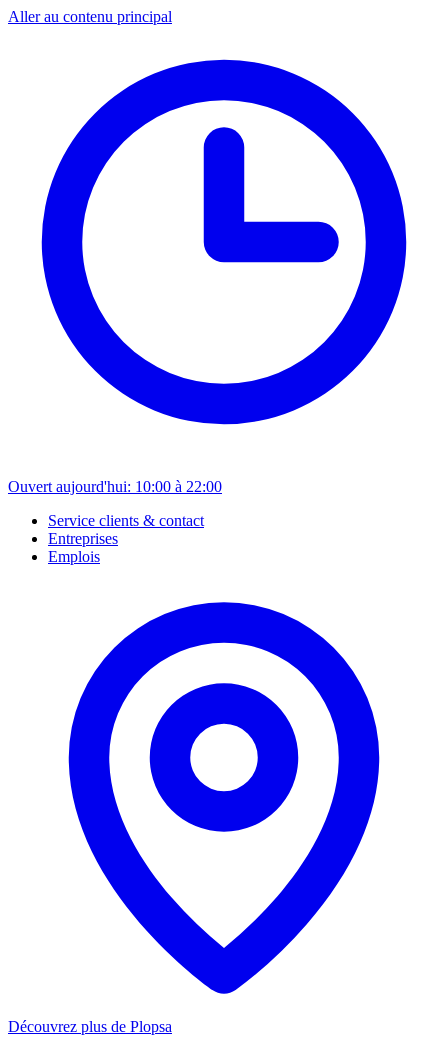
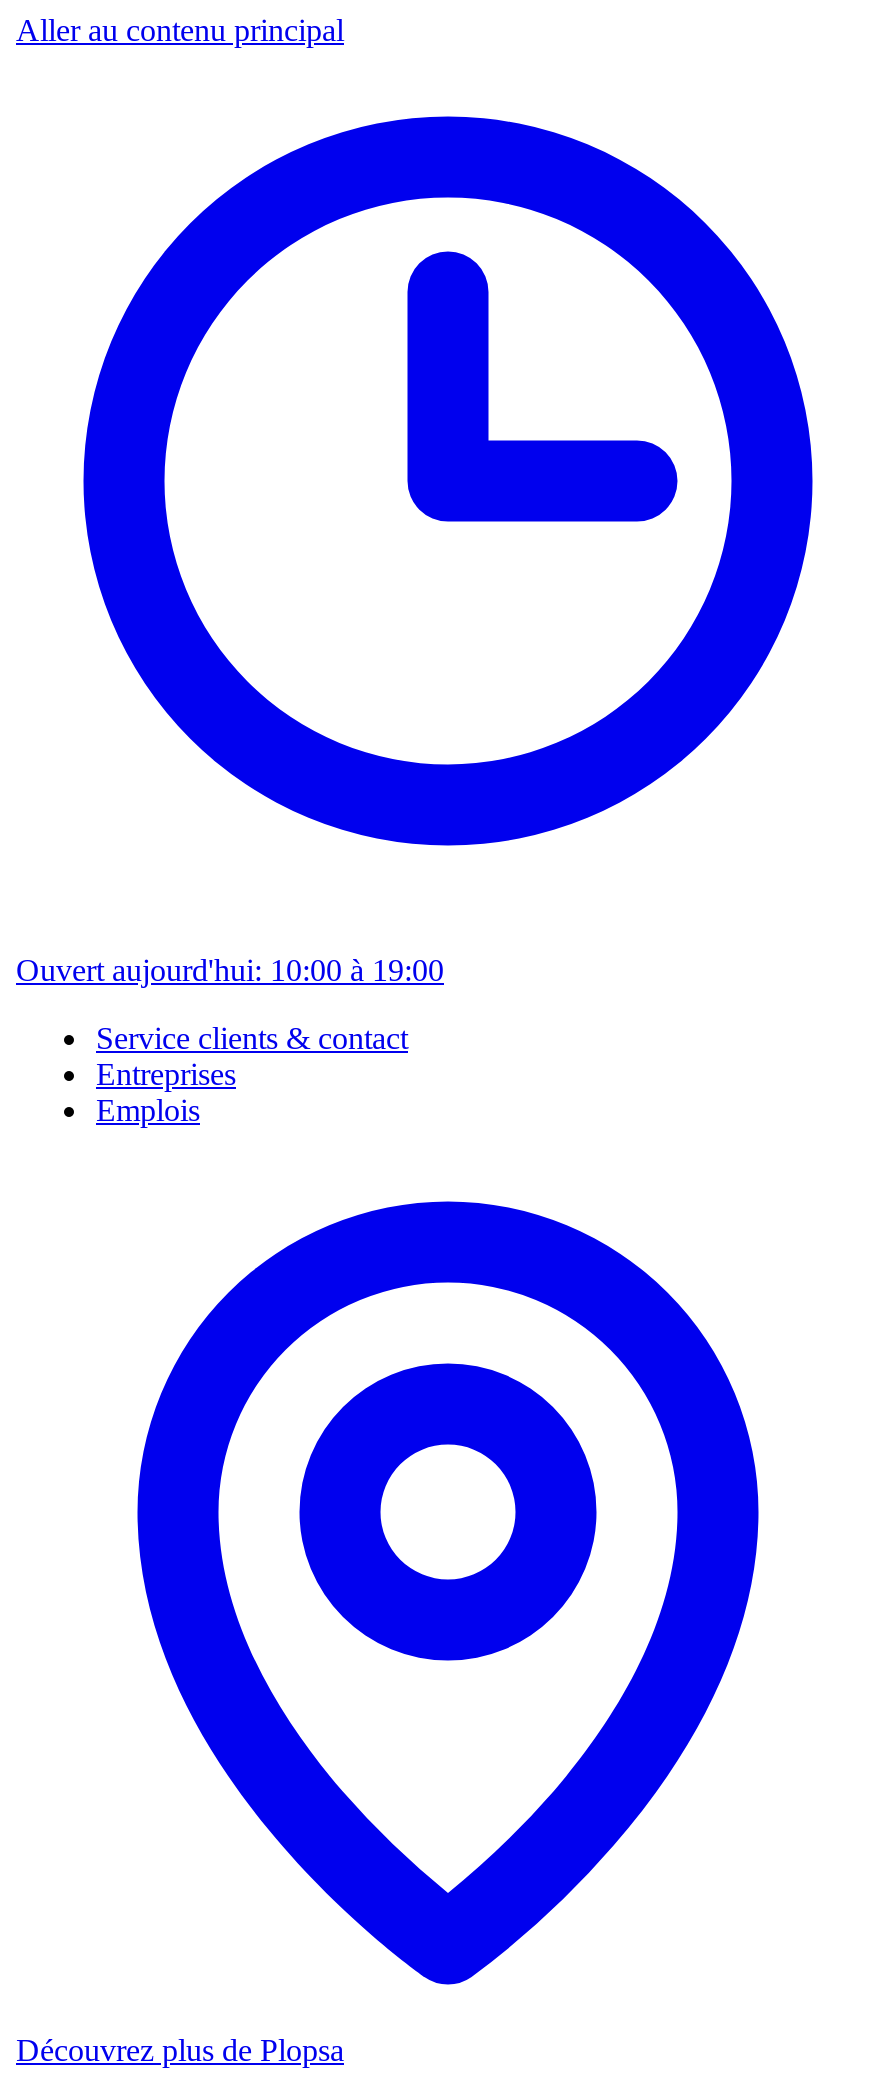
- Ouvert aujourd'hui: 10:00 à 22:00
+ Ouvert aujourd'hui: 10:00 à 19:00
